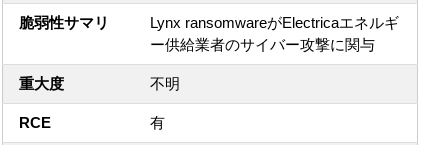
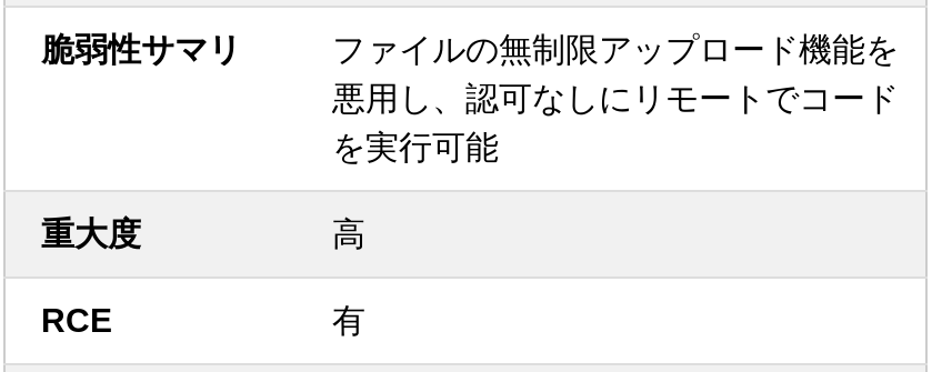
- Lynx ransomwareがElectricaエネルギ
- ー供給業者のサイバー攻撃に関与
+ ファイルの無制限アップロード機能を
+ 悪用し、認可なしにリモートでコード
+ を実行可能

- 不明
+ 高
